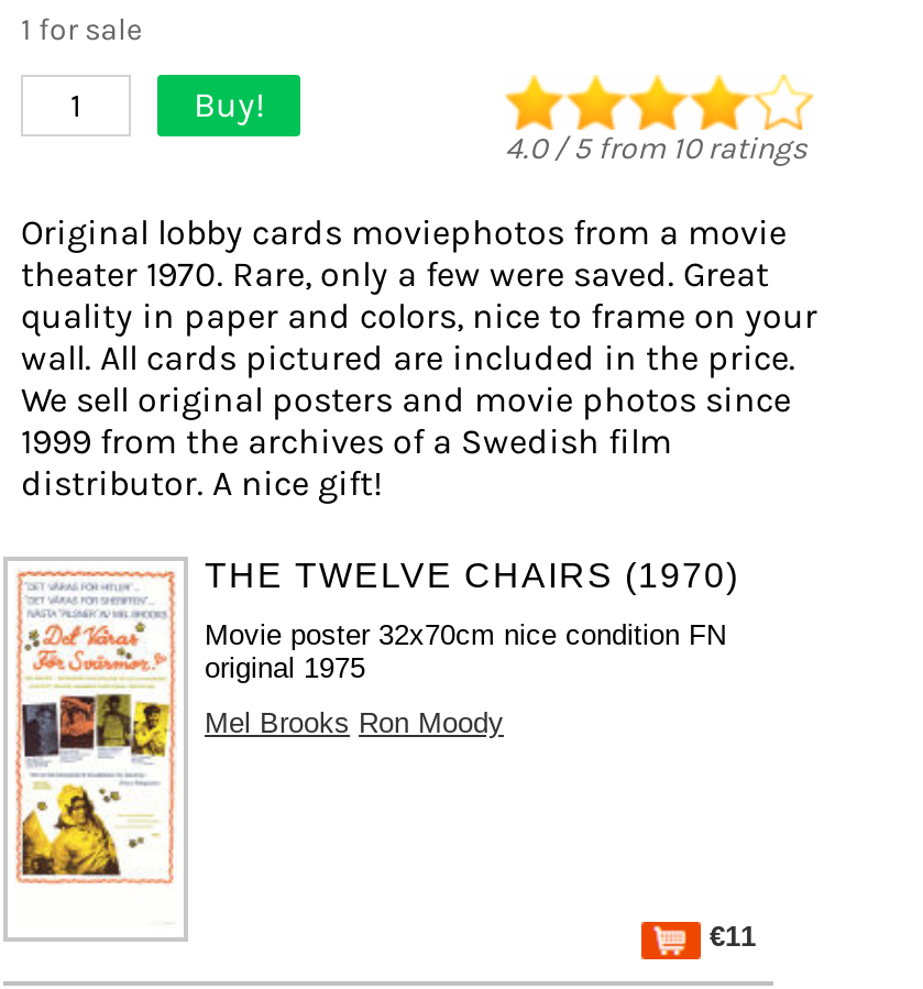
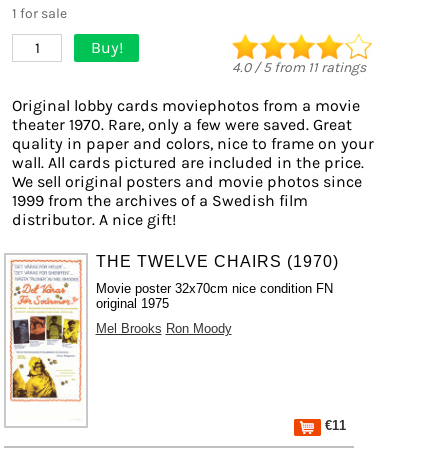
- 4.0/5 from10ratings
+ 4.0/5 from11ratings
